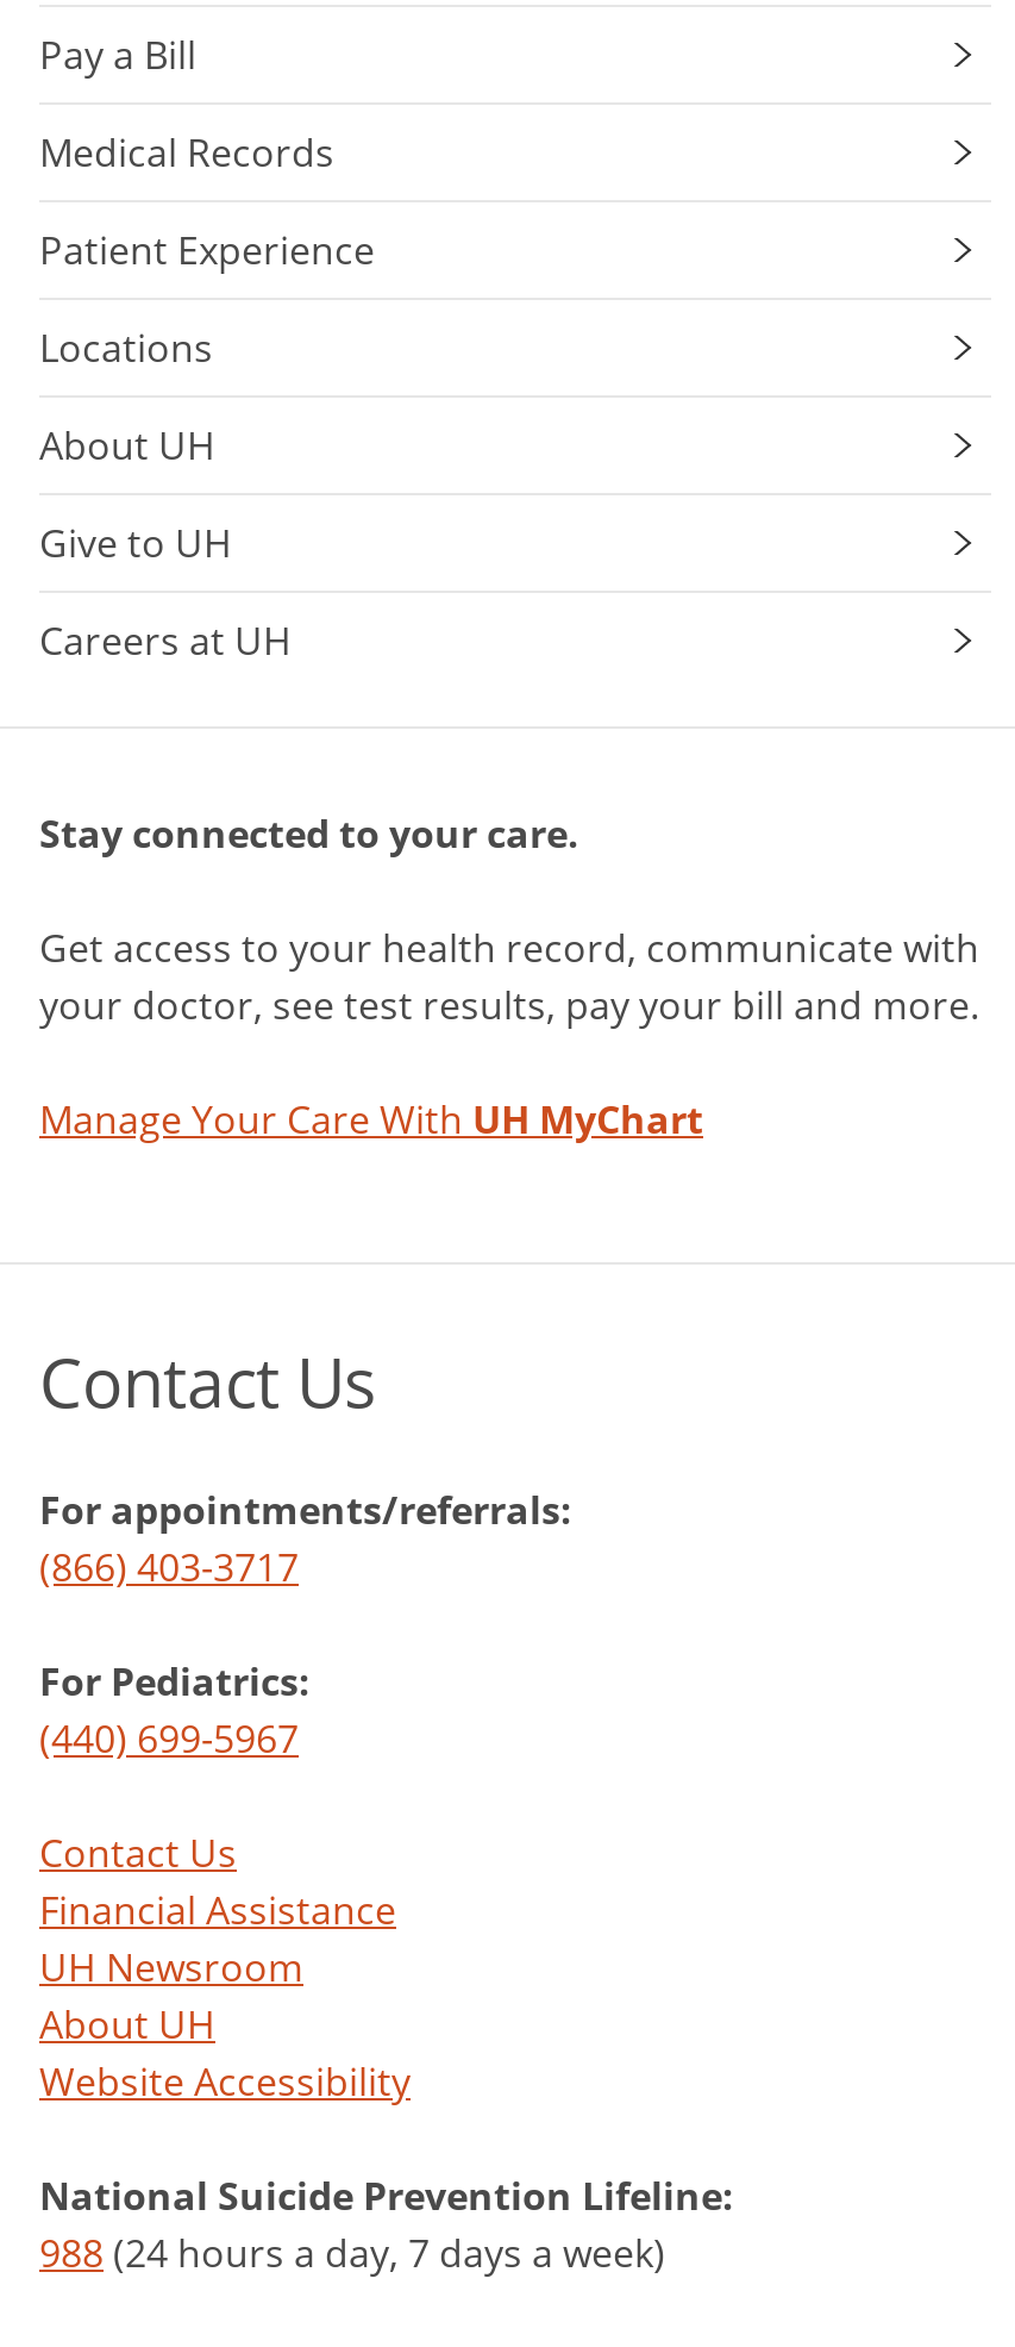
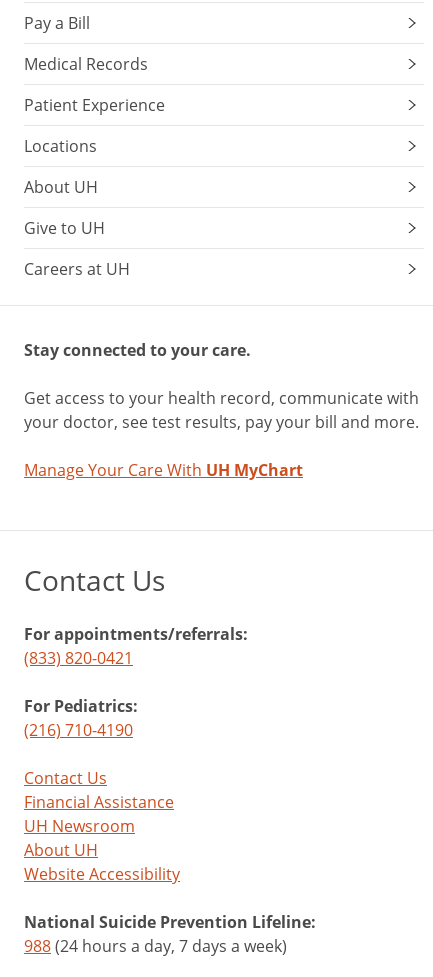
- (866) 403-3717
+ (833) 820-0421

- (440) 699-5967
+ (216) 710-4190
